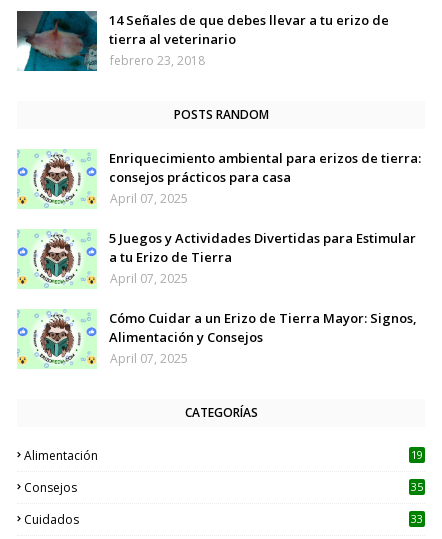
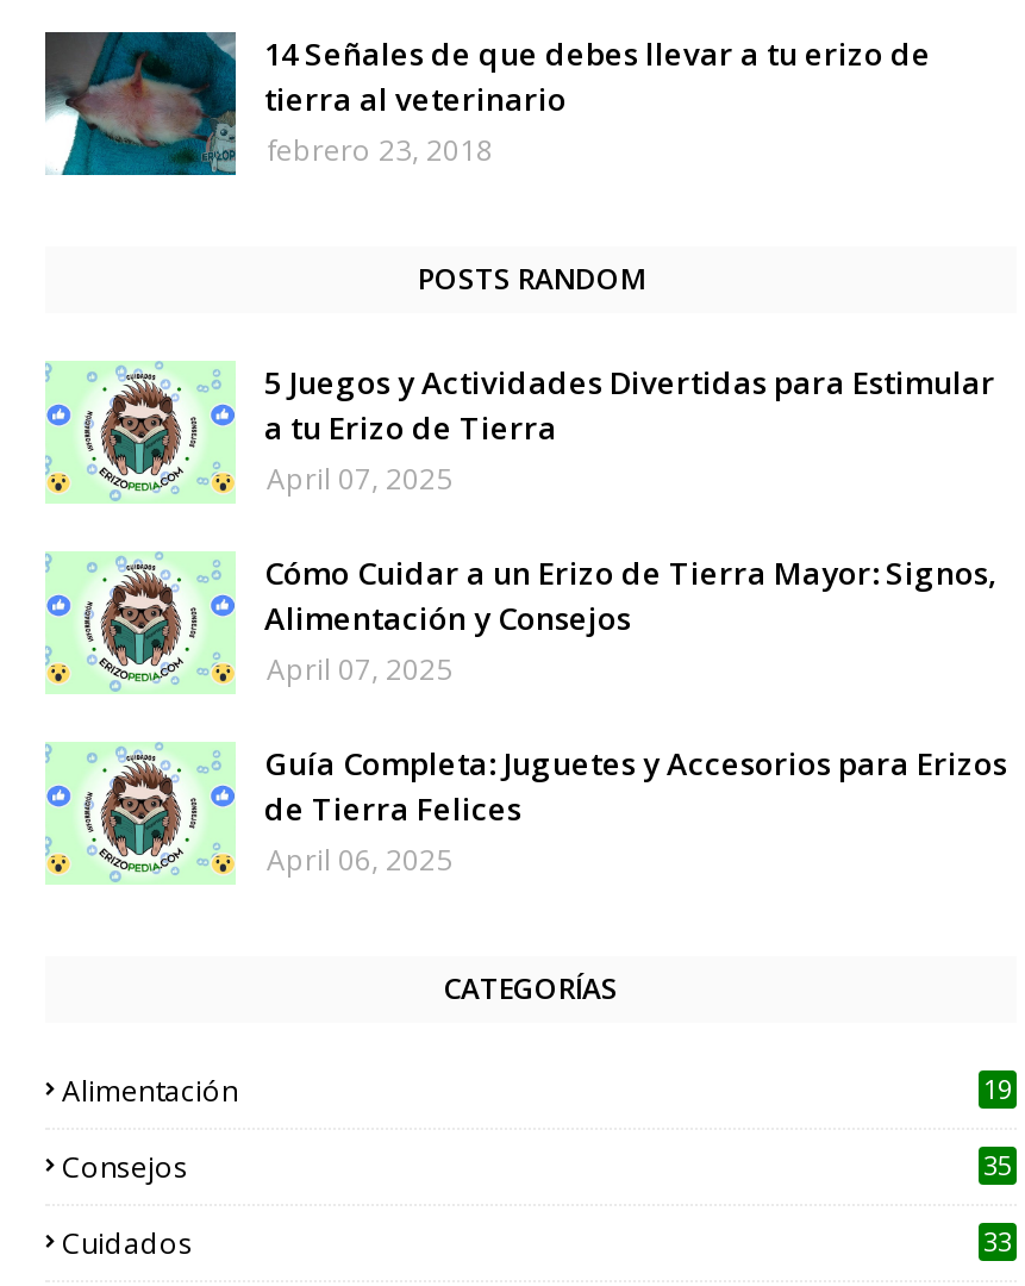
- Enriquecimiento ambiental para erizos de tierra:
- consejos prácticos para casa
- April 07, 2025

moved up: [image] | 5 Juegos y Actividades Divertidas para Estimular | a tu Erizo de Tierra | April 07, 2025 | Cómo Cuidar a un Erizo de Tierra Mayor: Signos, | Alimentación y Consejos | April 07, 2025

+ Guía Completa: Juguetes y Accesorios para Erizos
+ de Tierra Felices
+ April 06, 2025
